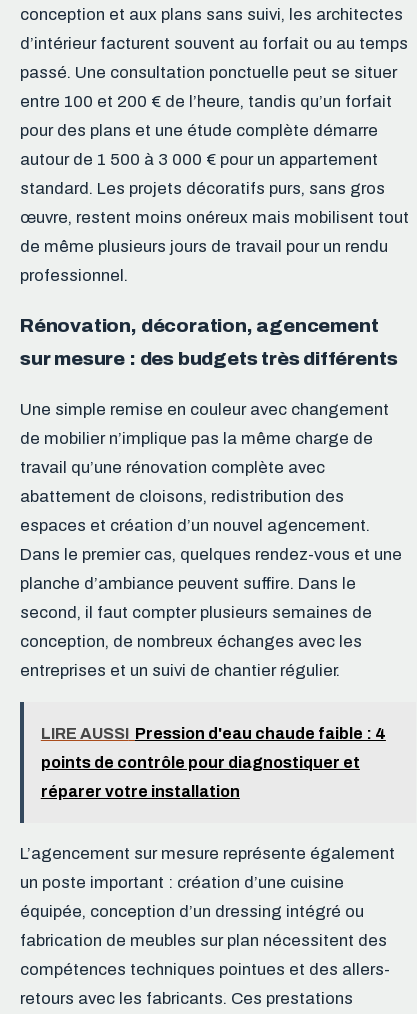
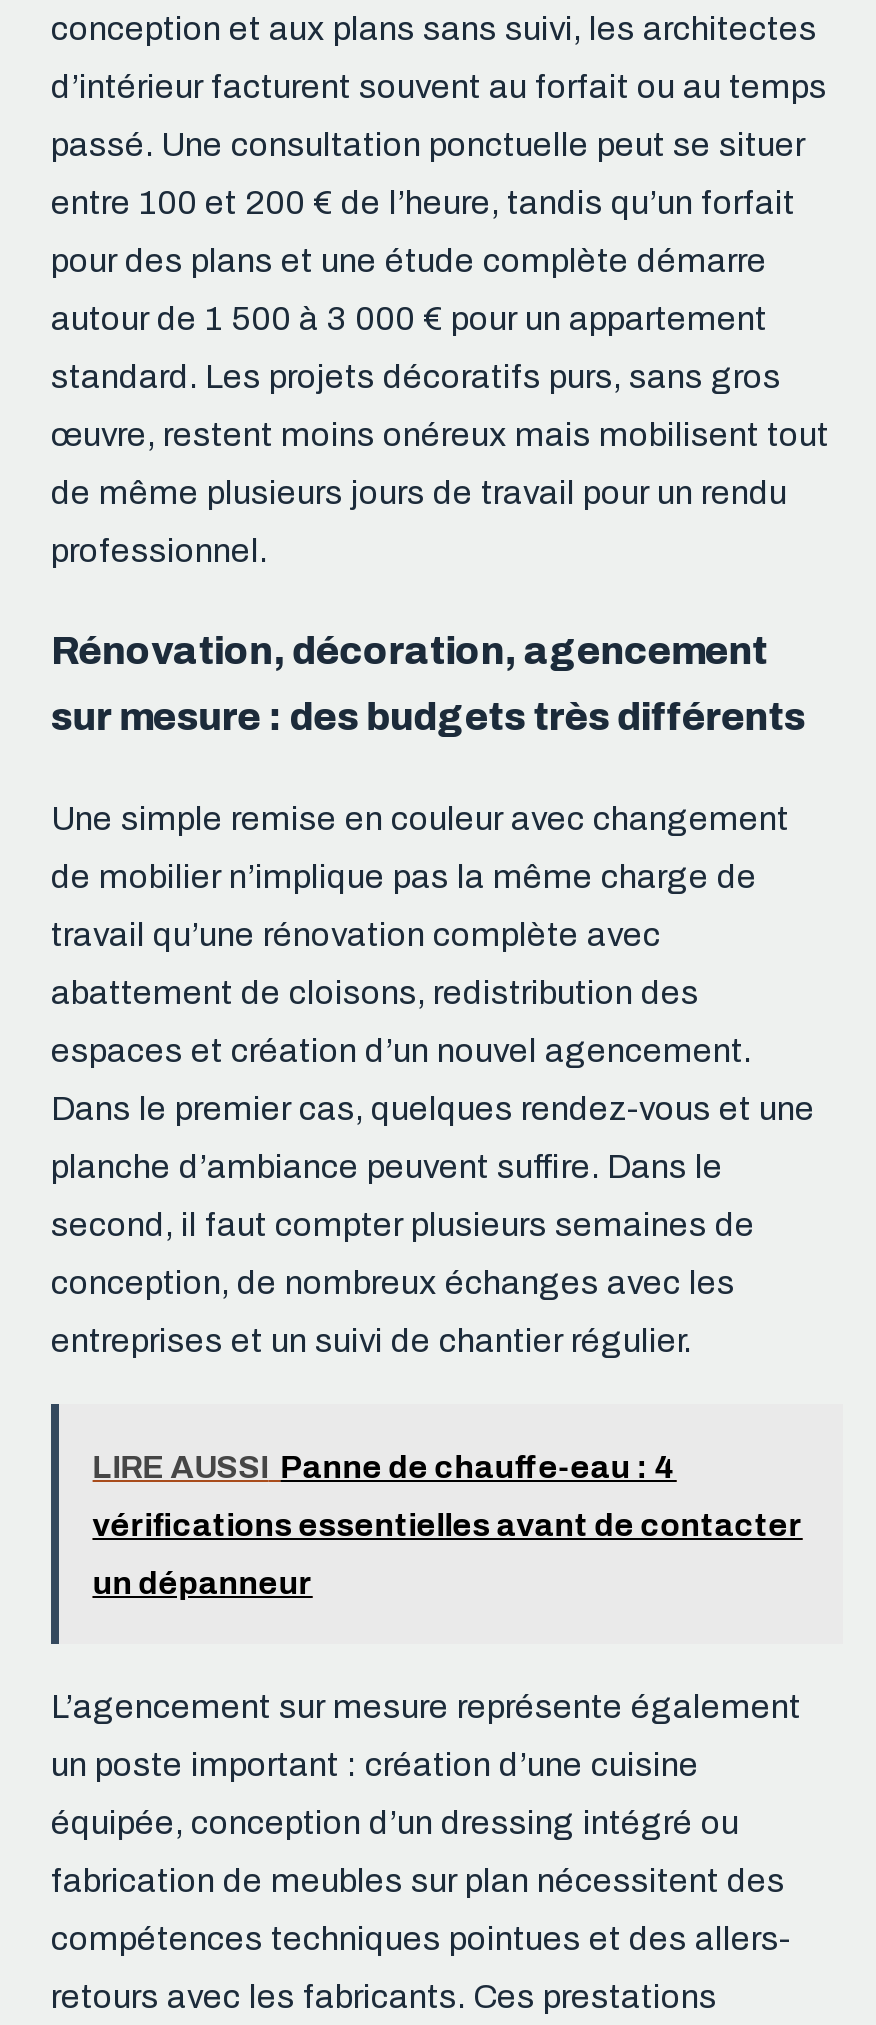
- LIRE AUSSI Pression d'eau chaude faible : 4
+ LIRE AUSSI Panne de chauffe-eau : 4

- points de contrôle pour diagnostiquer et
+ vérifications essentielles avant de contacter

- réparer votre installation
+ un dépanneur
